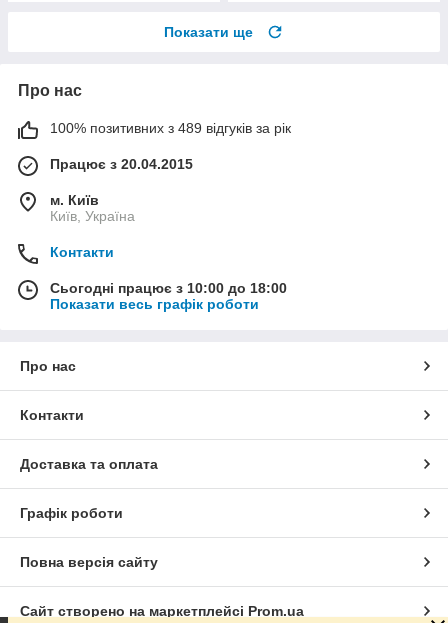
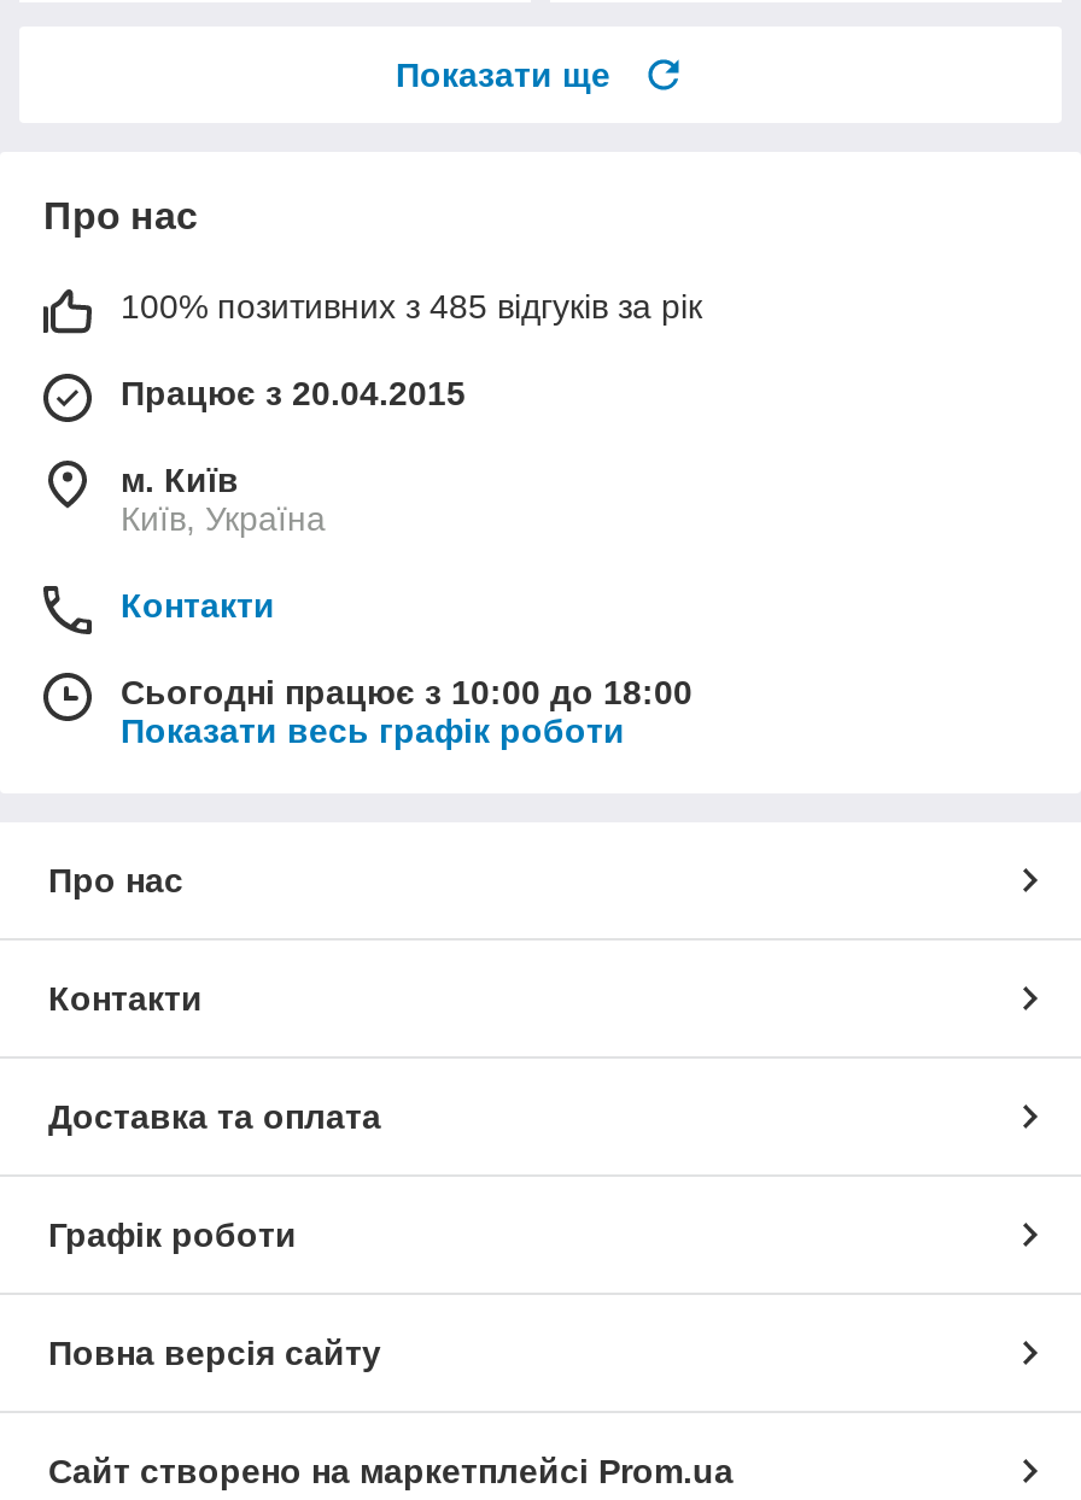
- 100% позитивних з 489 відгуків за рік
+ 100% позитивних з 485 відгуків за рік
